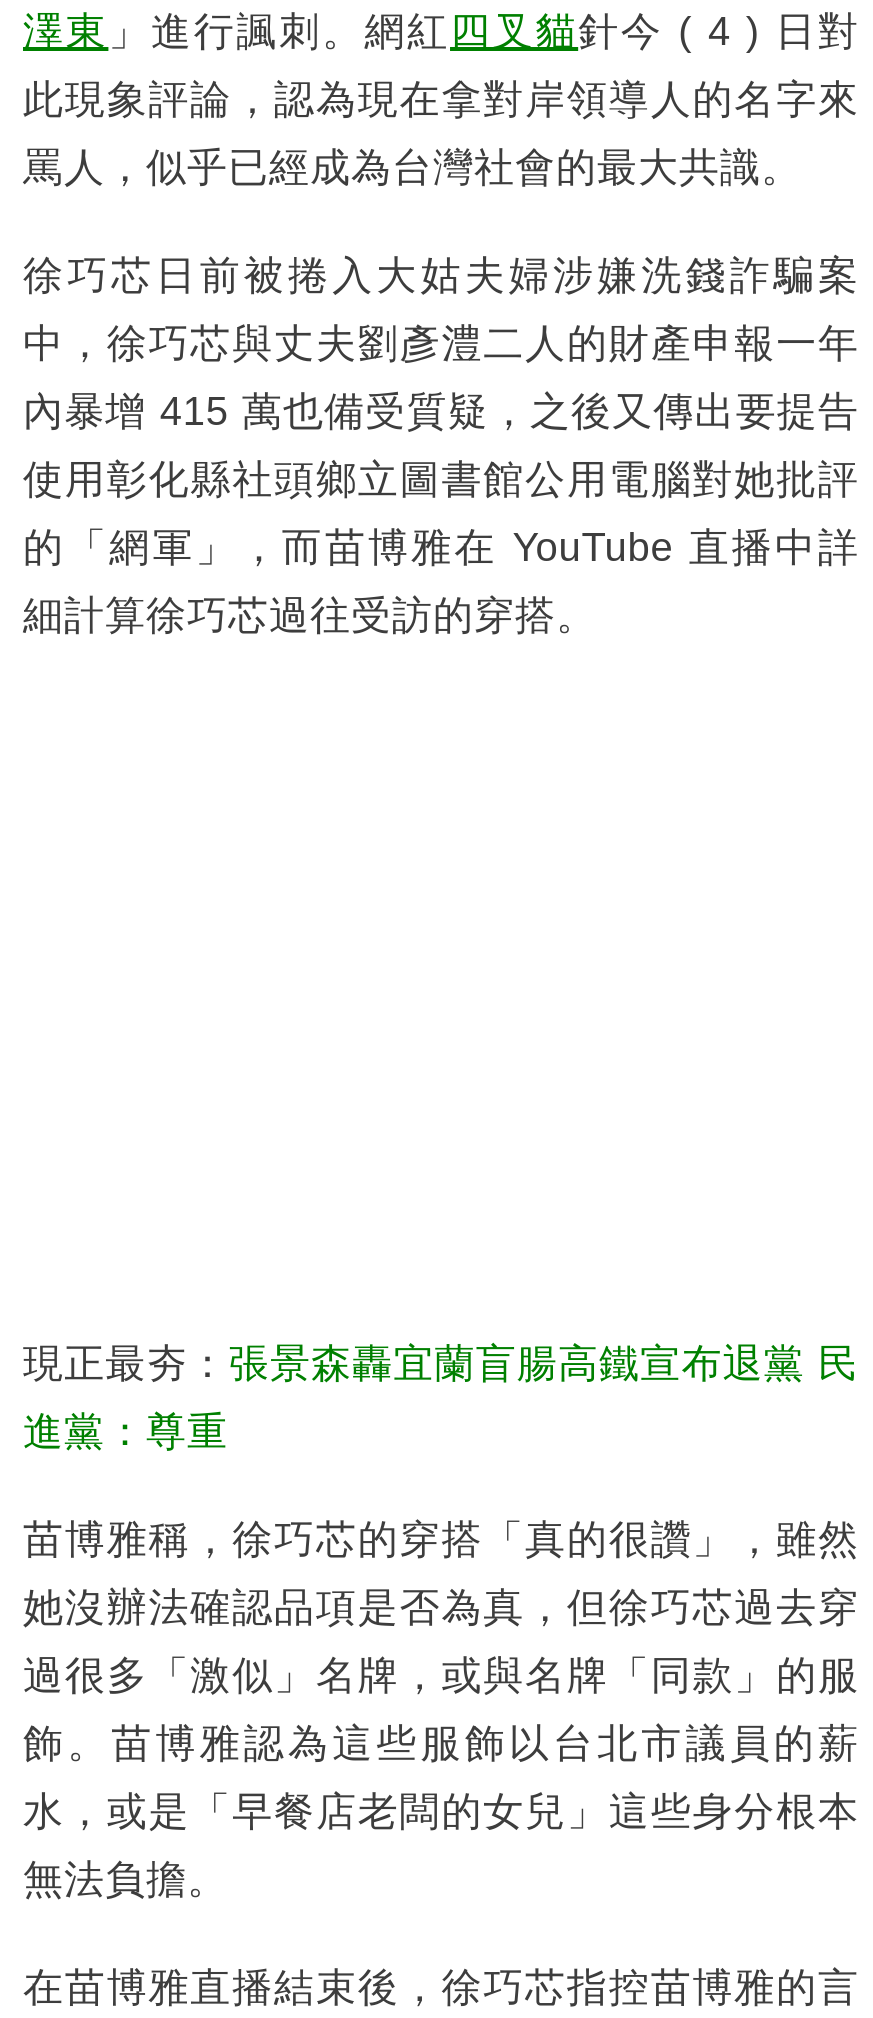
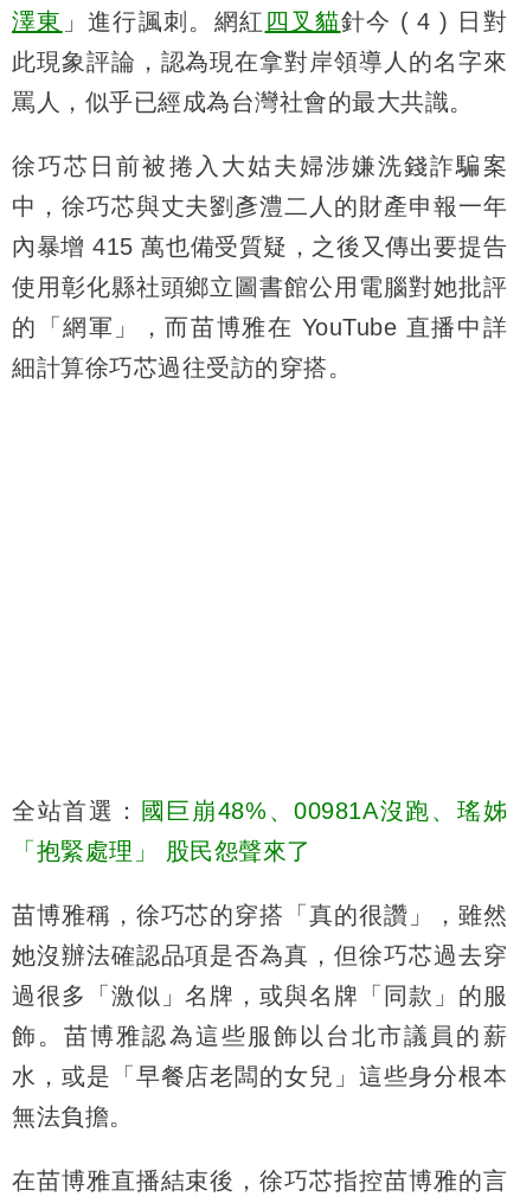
- 現正最夯：張景森轟宜蘭盲腸高鐵宣布退黨 民
+ 全站首選：國巨崩48%、00981A沒跑、瑤姊

- 進黨：尊重
+ 「抱緊處理」 股民怨聲來了
